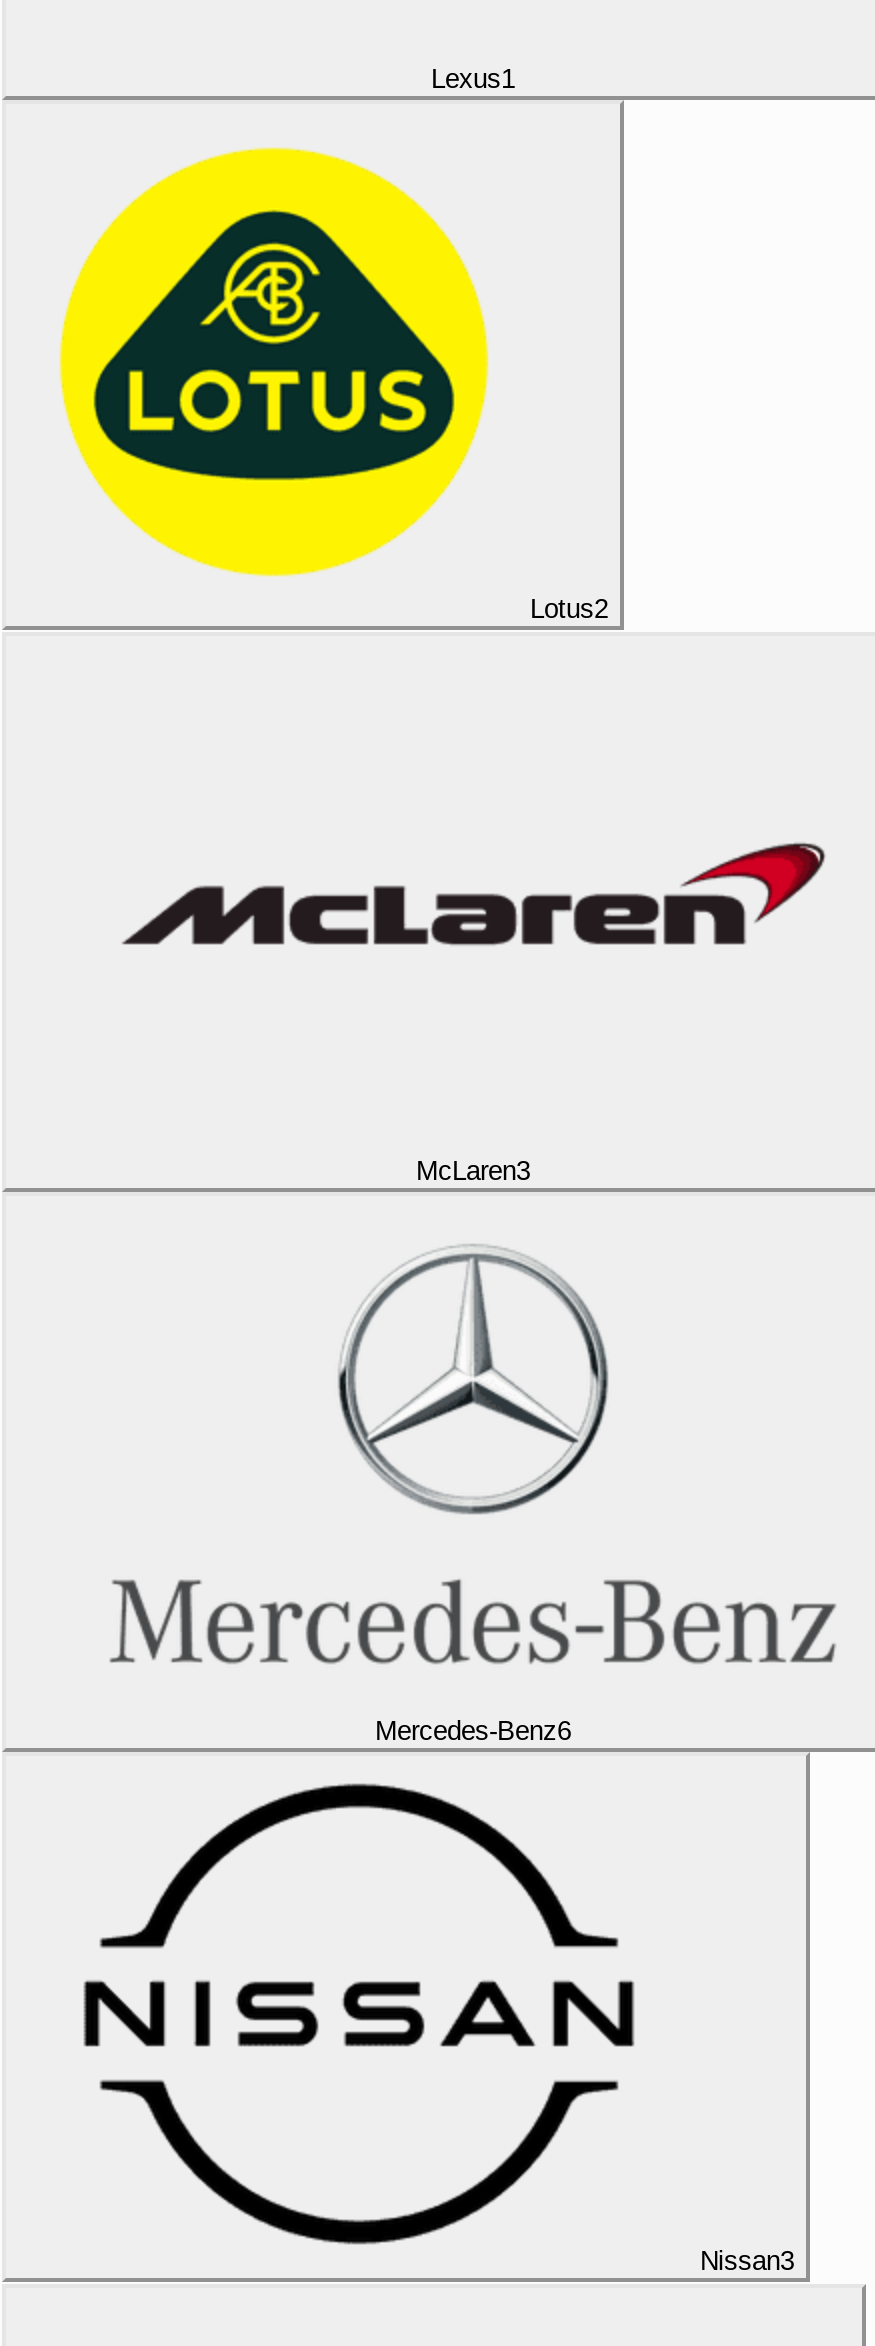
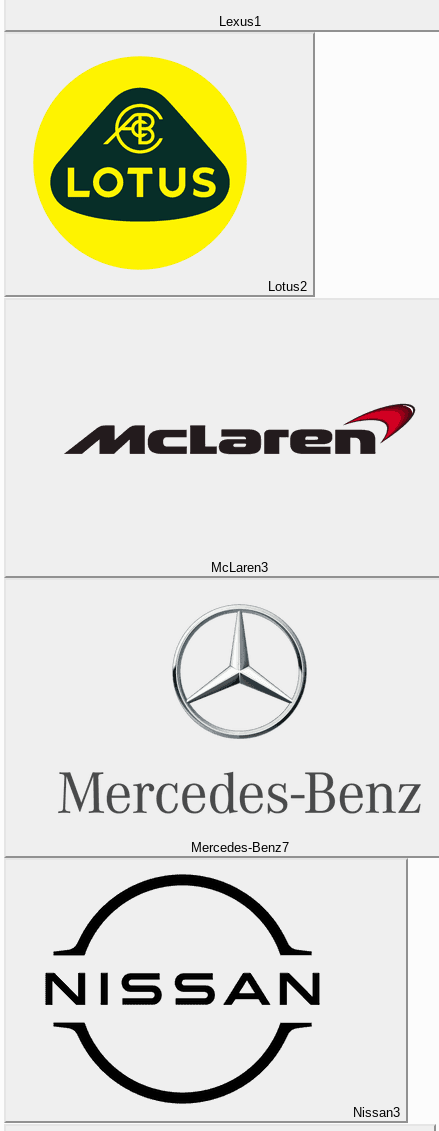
- Mercedes-Benz6
+ Mercedes-Benz7
